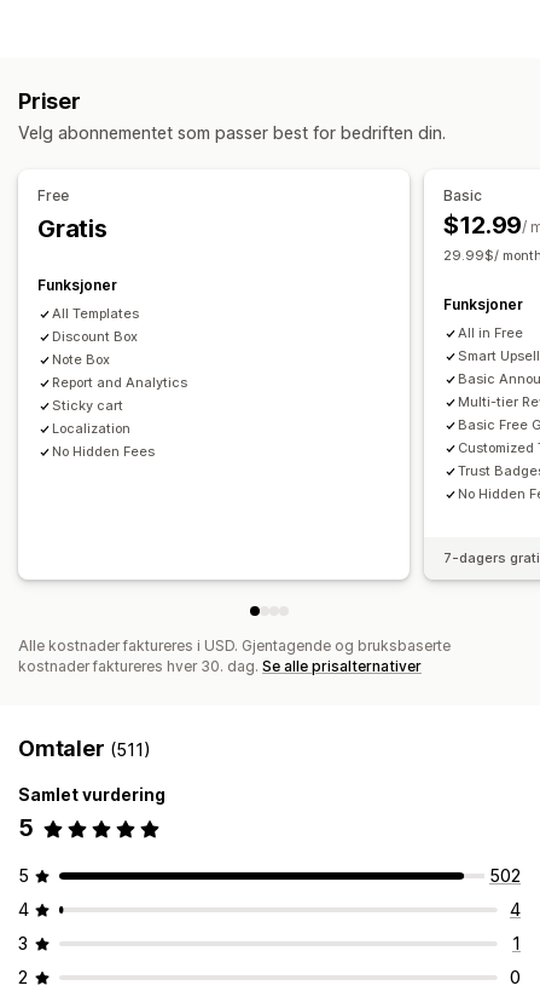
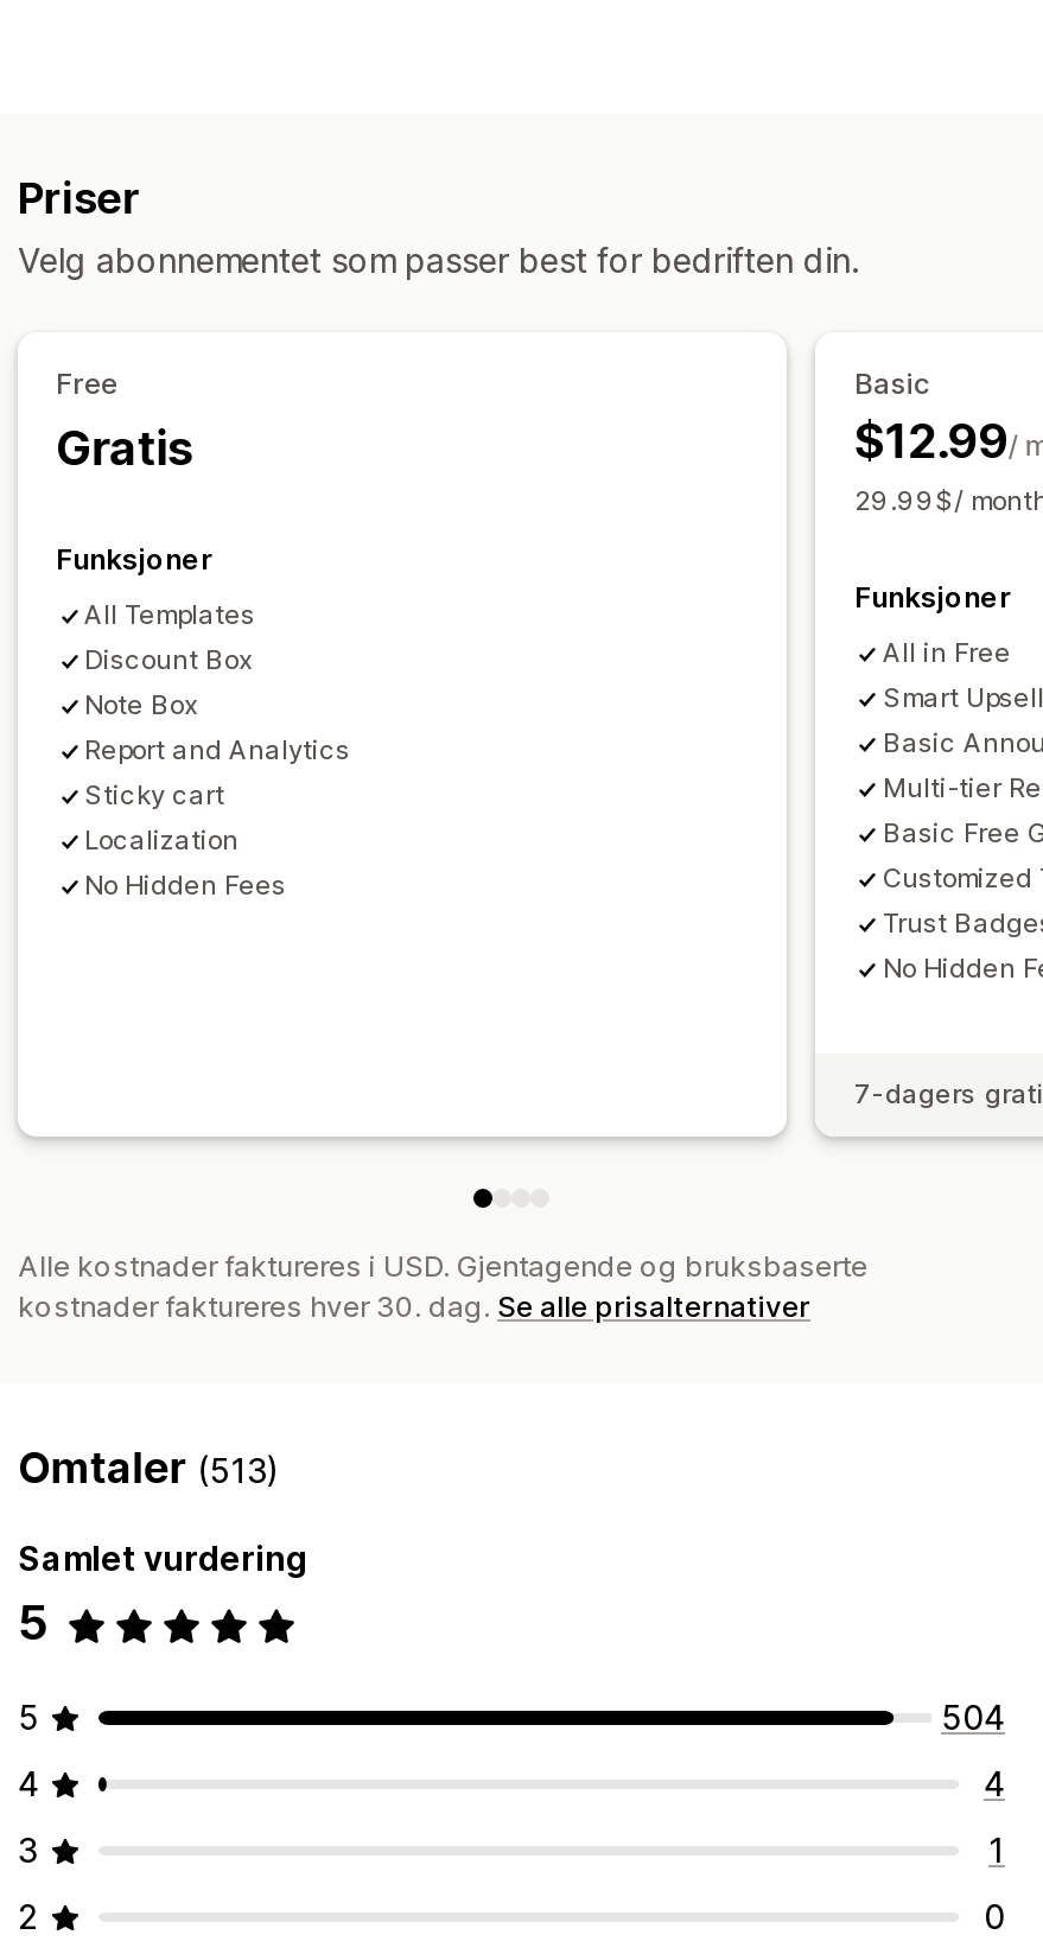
- Omtaler (511)
+ Omtaler (513)

- 502
+ 504
